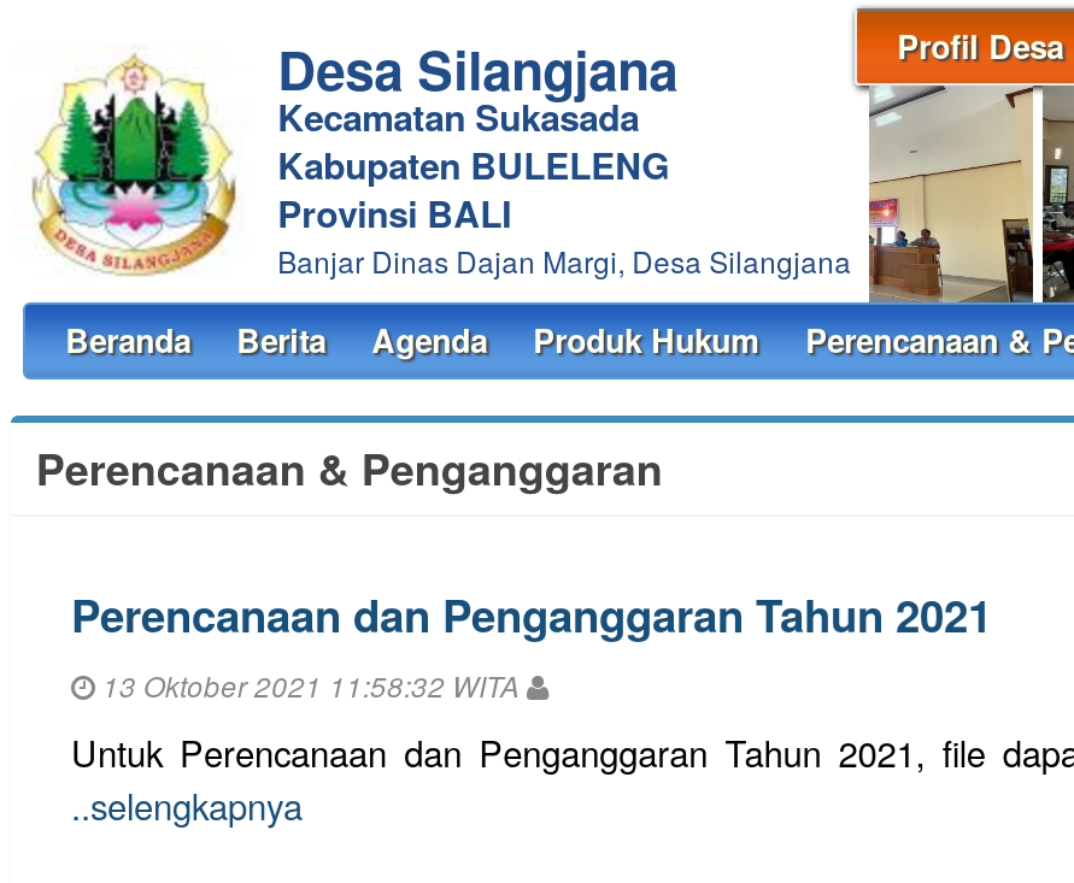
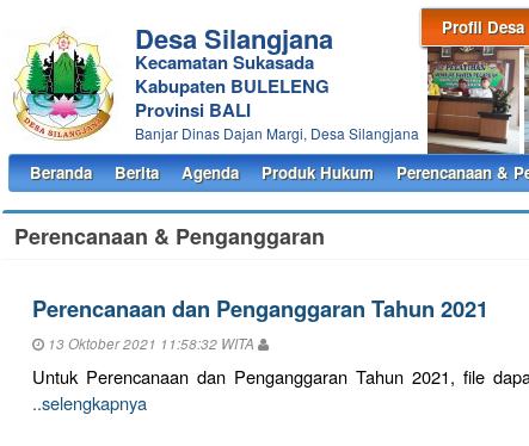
- [image]
+ [image]
